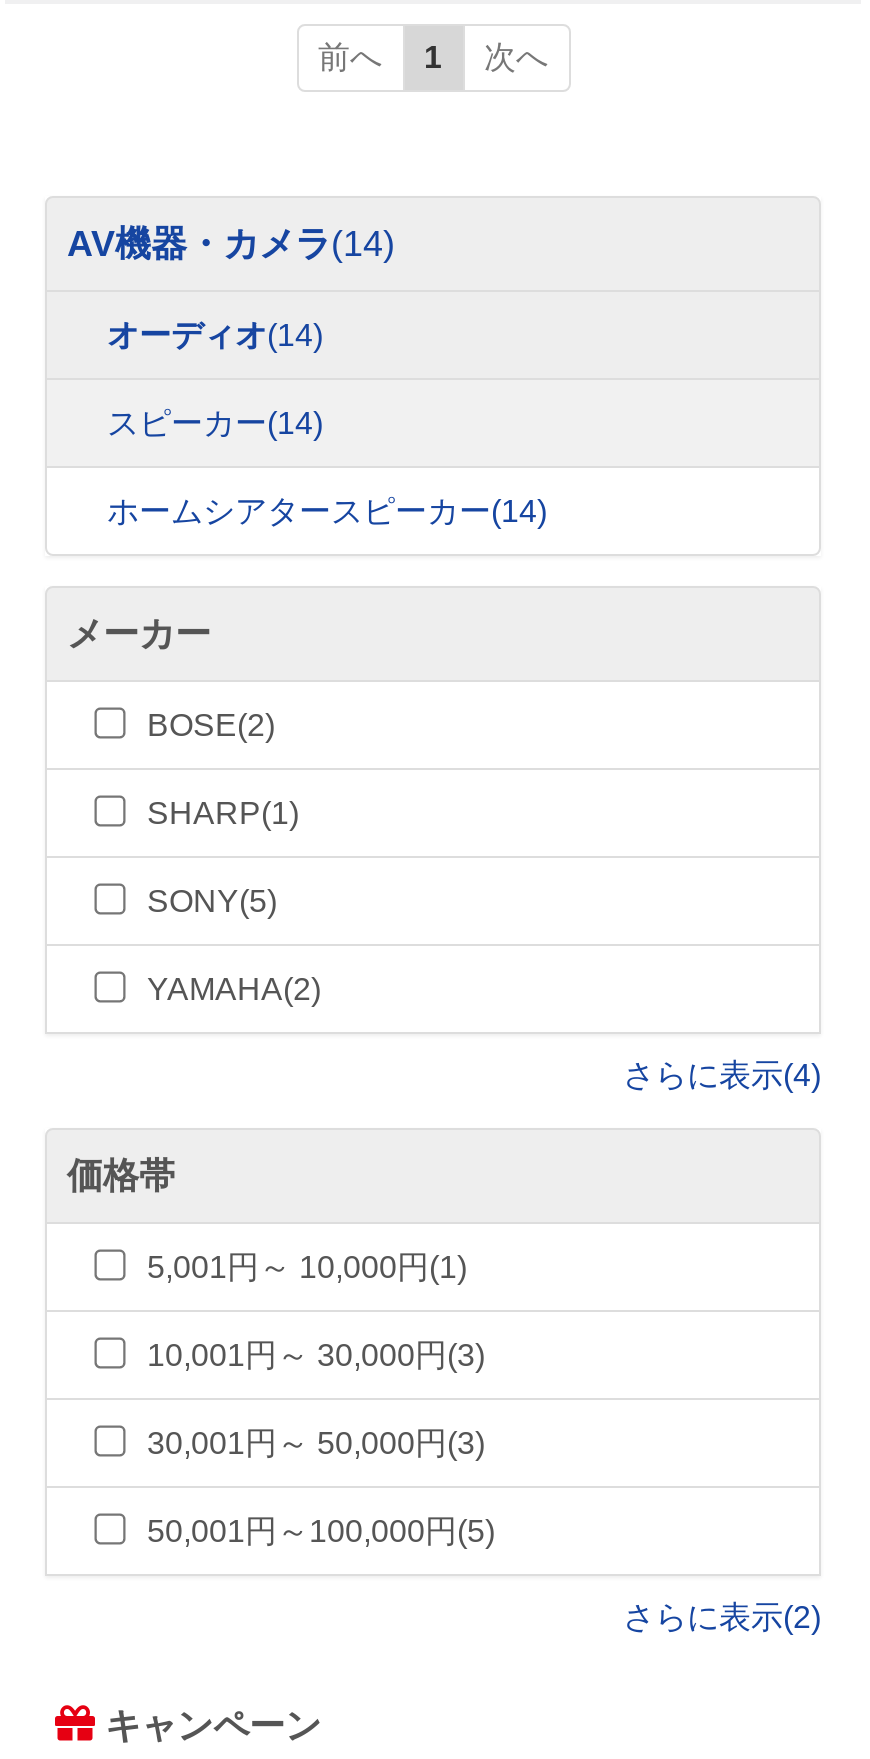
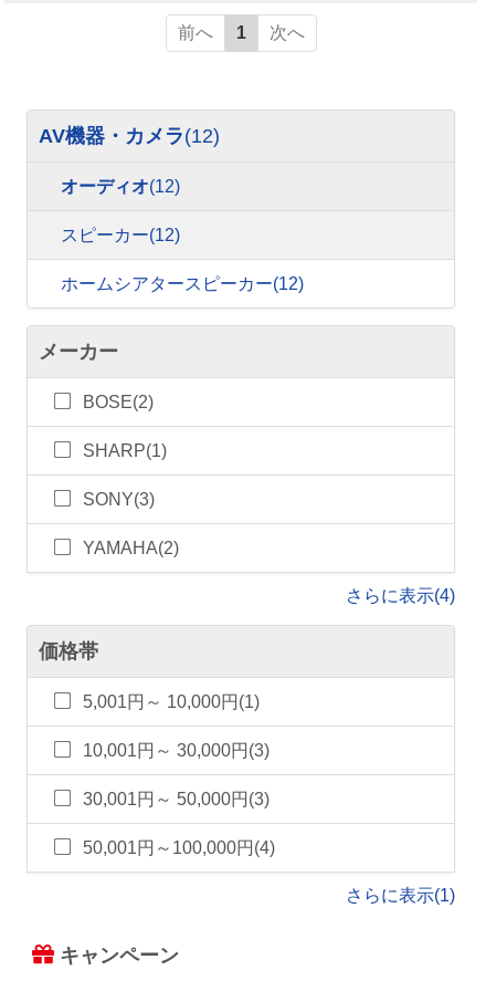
- AV機器・カメラ(14)
+ AV機器・カメラ(12)

- オーディオ(14)
+ オーディオ(12)

- スピーカー(14)
+ スピーカー(12)

- ホームシアタースピーカー(14)
+ ホームシアタースピーカー(12)

- SONY(5)
+ SONY(3)

- 50,001円～100,000円(5)
+ 50,001円～100,000円(4)

- さらに表示(2)
+ さらに表示(1)
